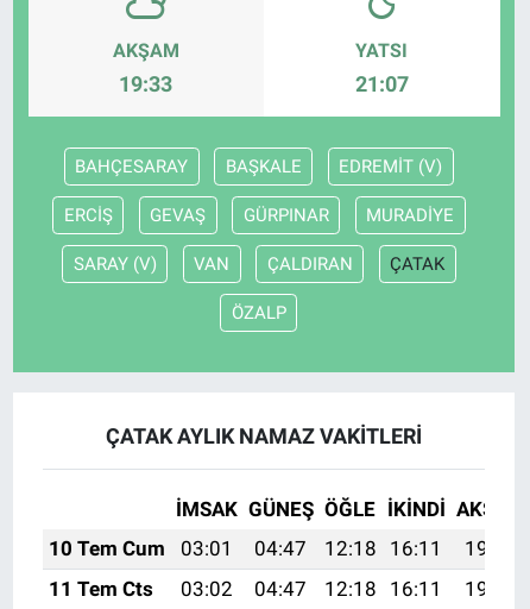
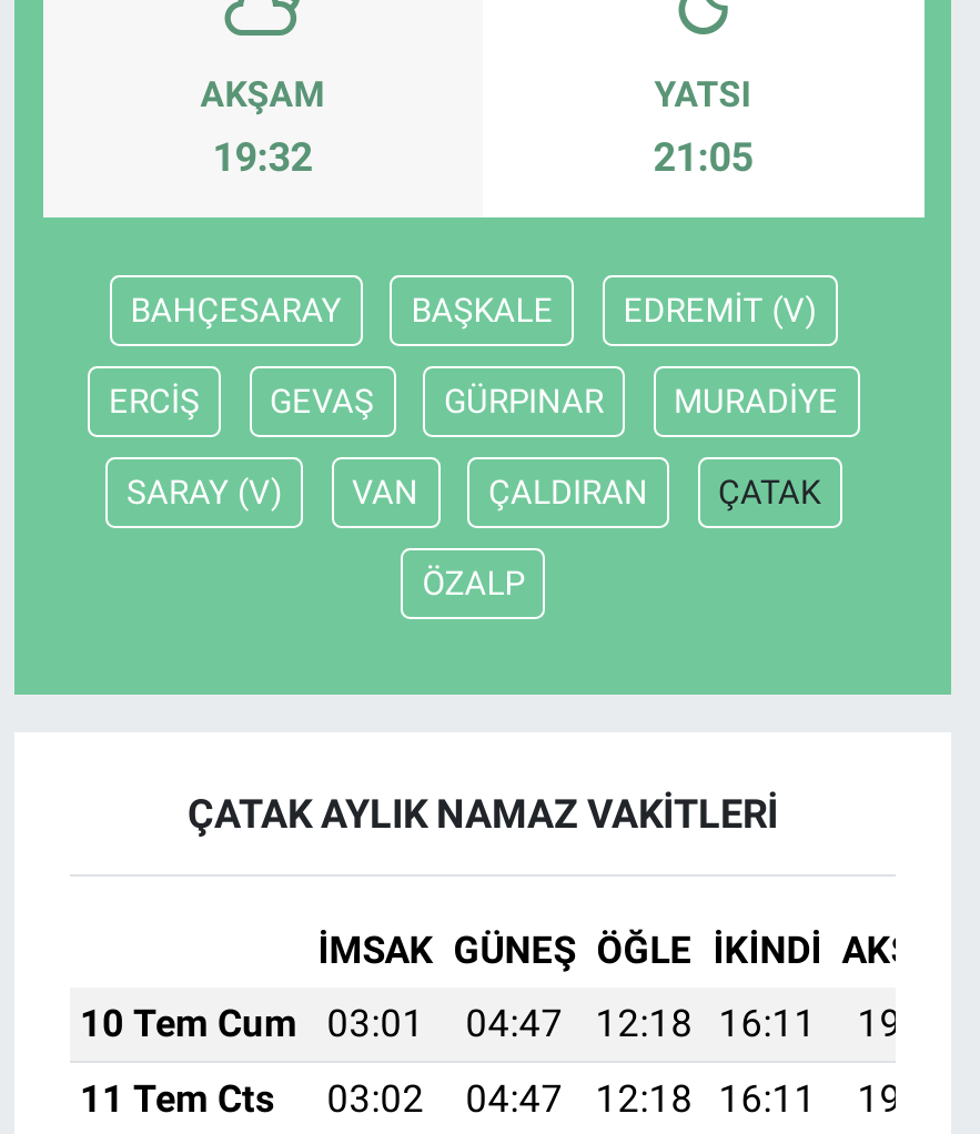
- 19:33
+ 19:32

- 21:07
+ 21:05
